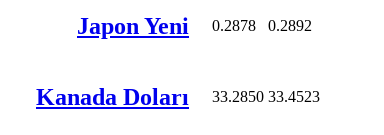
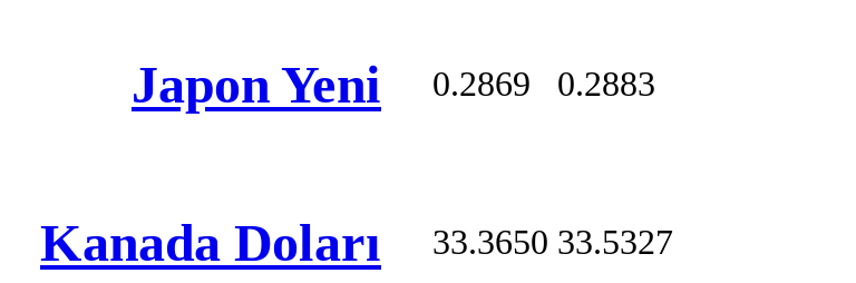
- 0.2878
+ 0.2869

- 0.2892
+ 0.2883

- Kanada Doları 33.2850 33.4523
+ Kanada Doları 33.3650 33.5327
